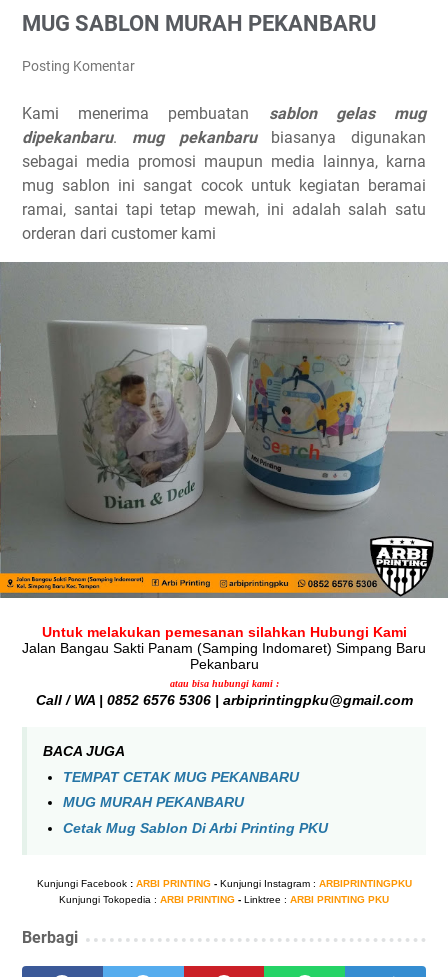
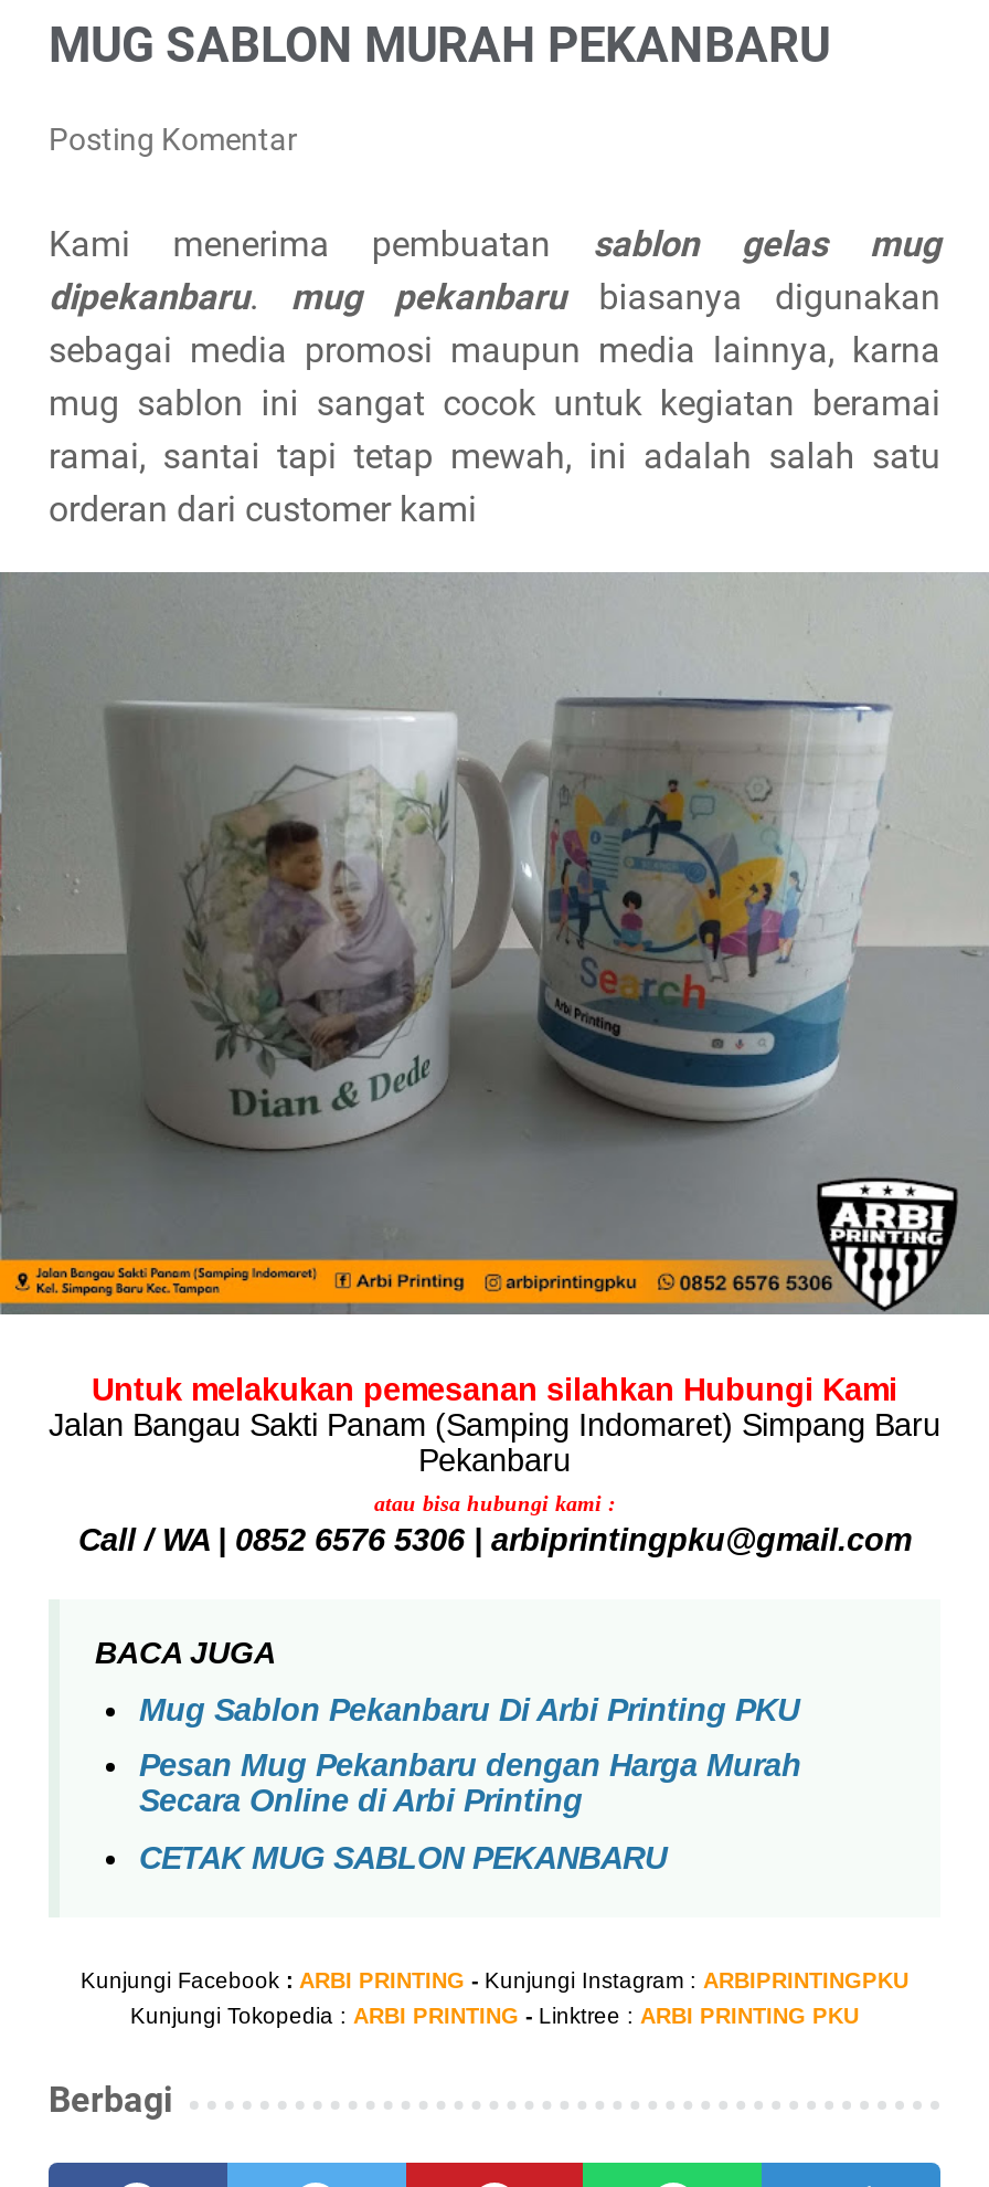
- TEMPAT CETAK MUG PEKANBARU
+ Mug Sablon Pekanbaru Di Arbi Printing PKU

- MUG MURAH PEKANBARU
+ Pesan Mug Pekanbaru dengan Harga Murah
+ Secara Online di Arbi Printing

- Cetak Mug Sablon Di Arbi Printing PKU
+ CETAK MUG SABLON PEKANBARU
